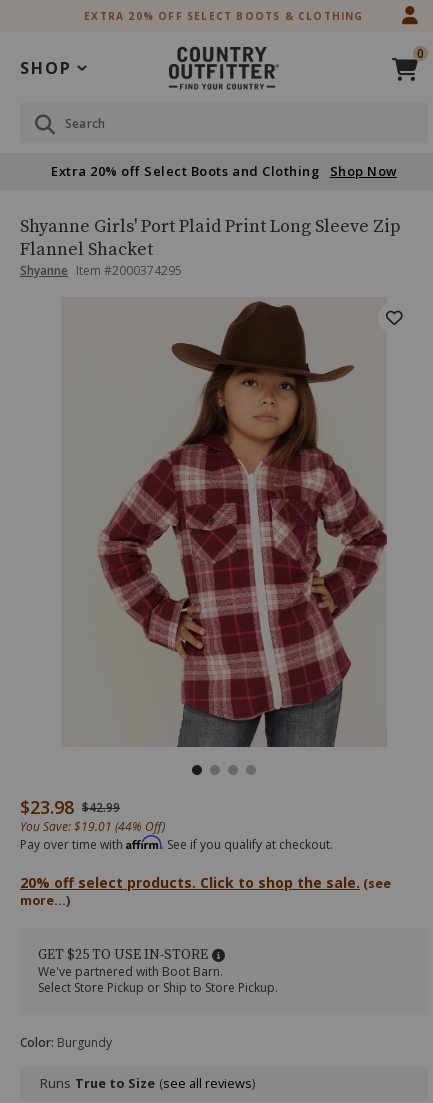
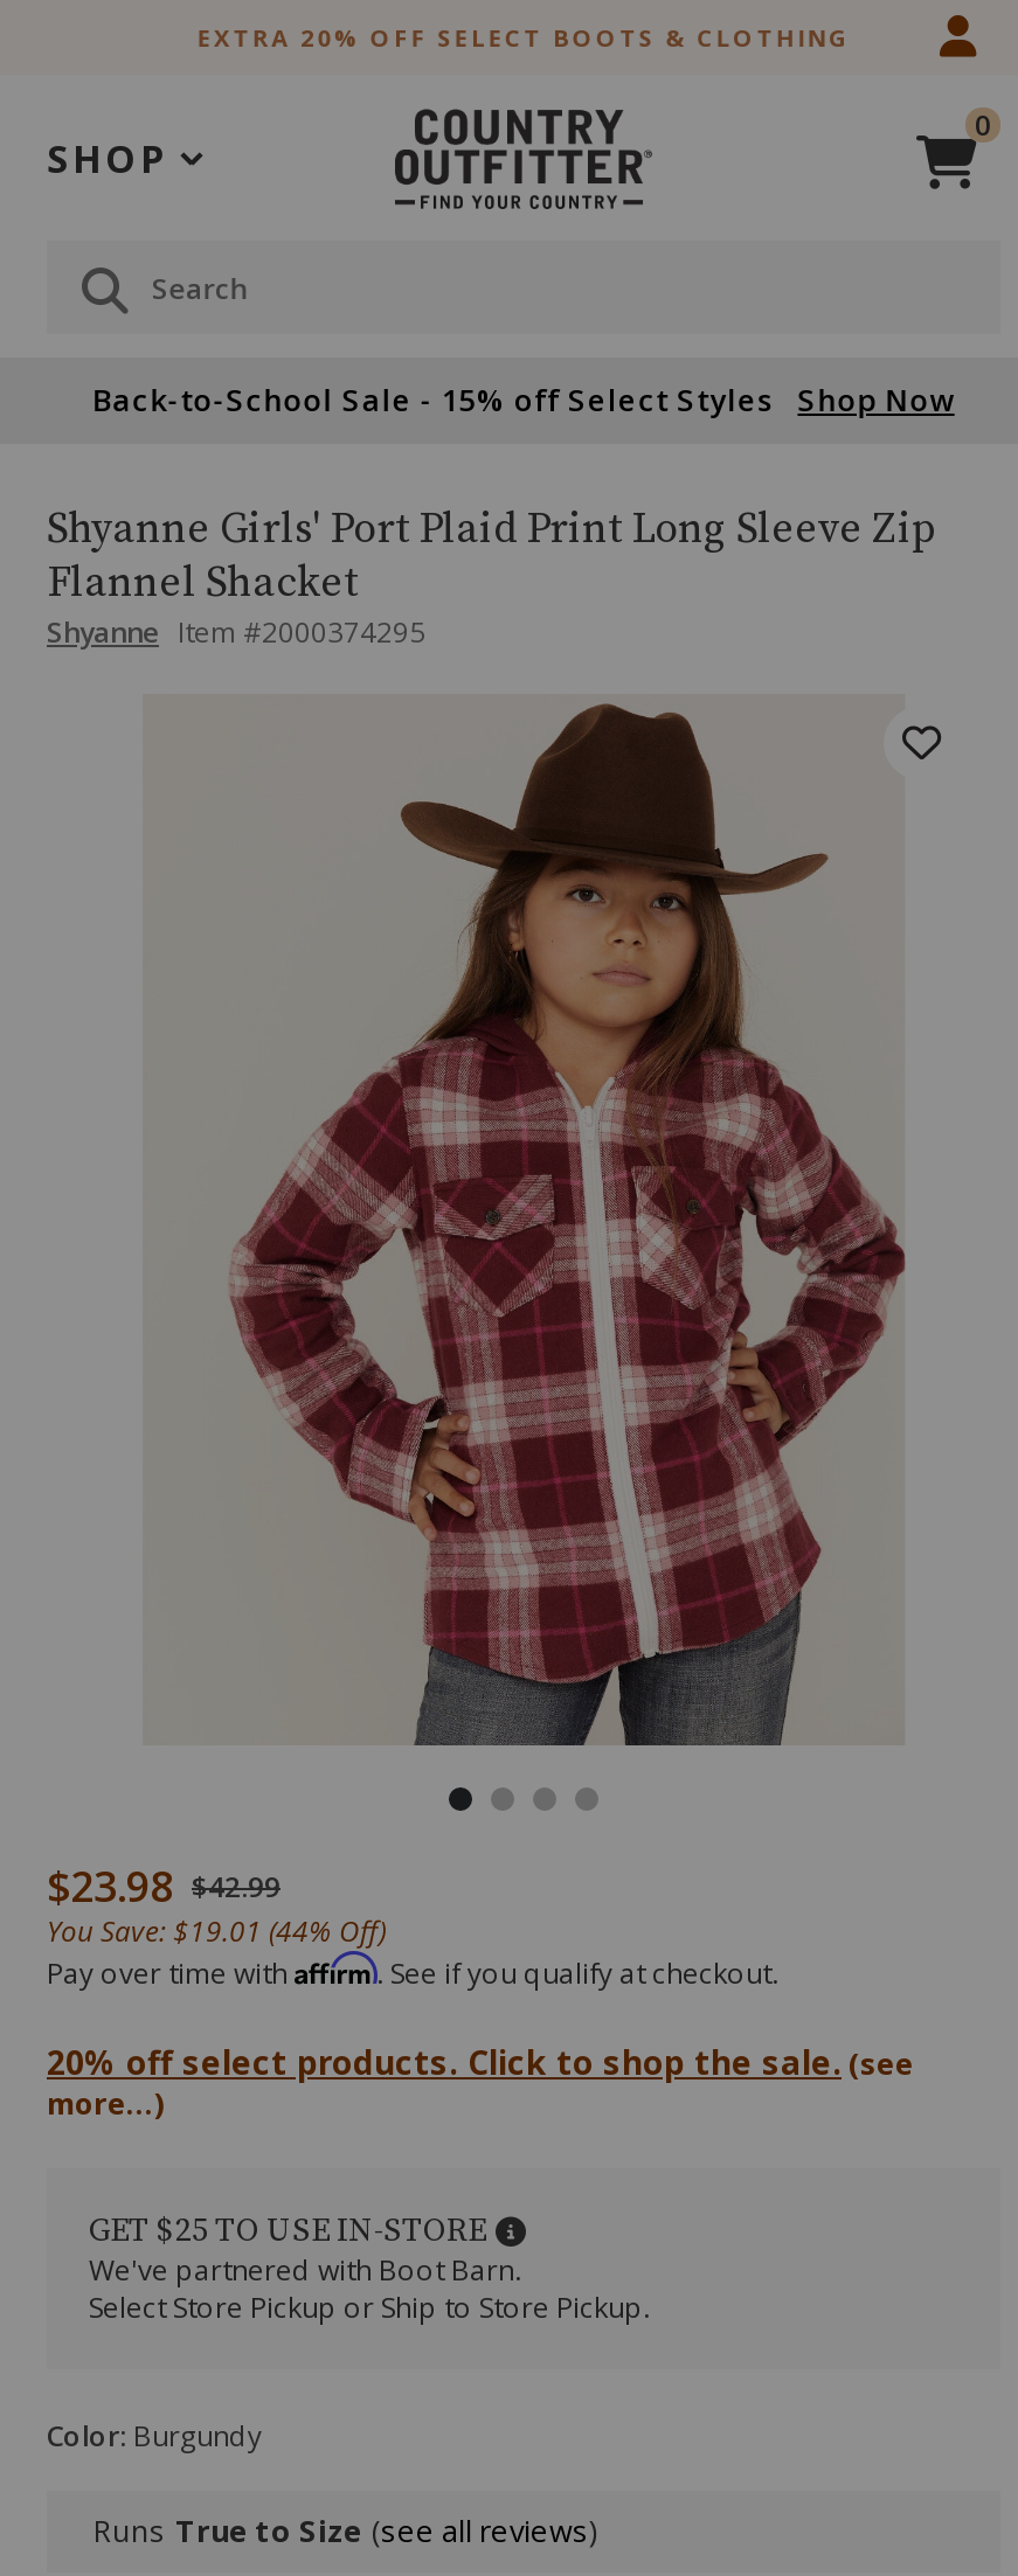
- Extra 20% off Select Boots and Clothing Shop Now
+ Back-to-School Sale - 15% off Select Styles Shop Now
